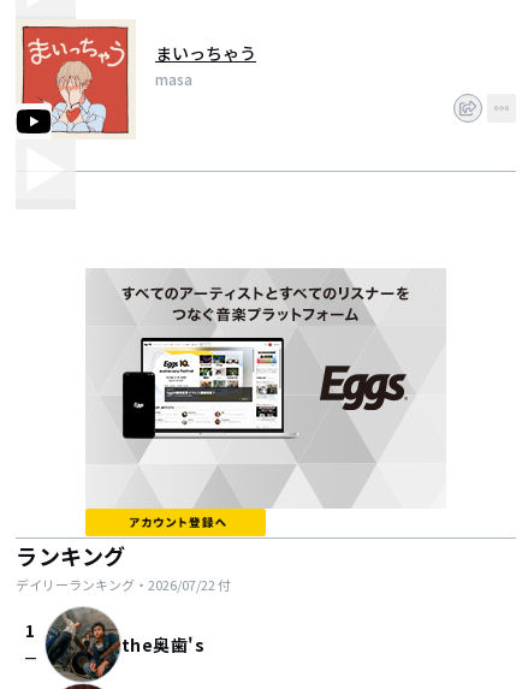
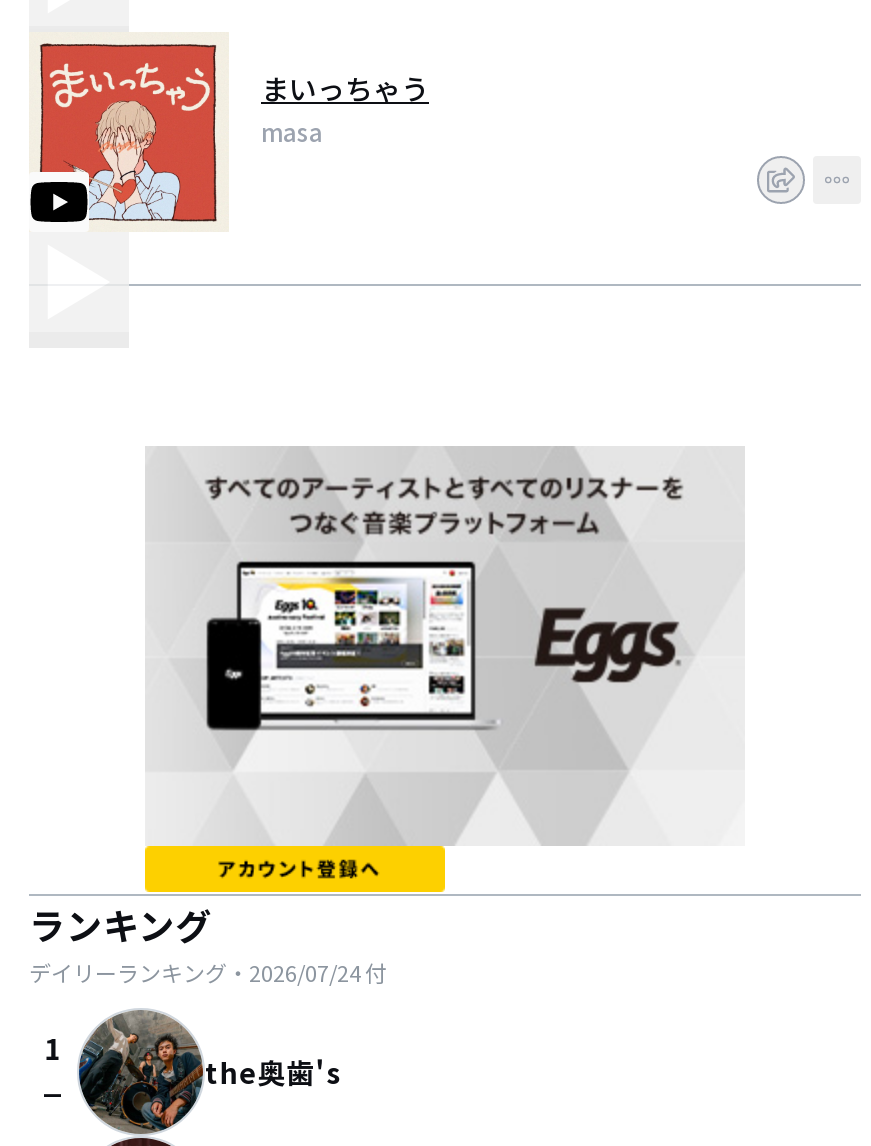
- デイリーランキング・2026/07/22付
+ デイリーランキング・2026/07/24付
